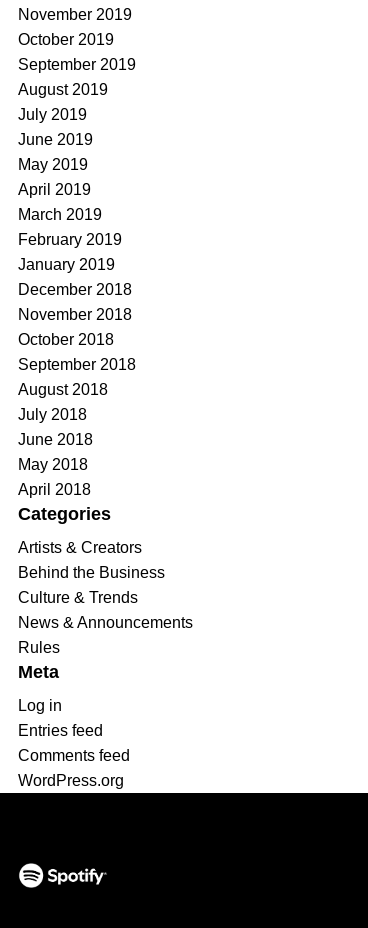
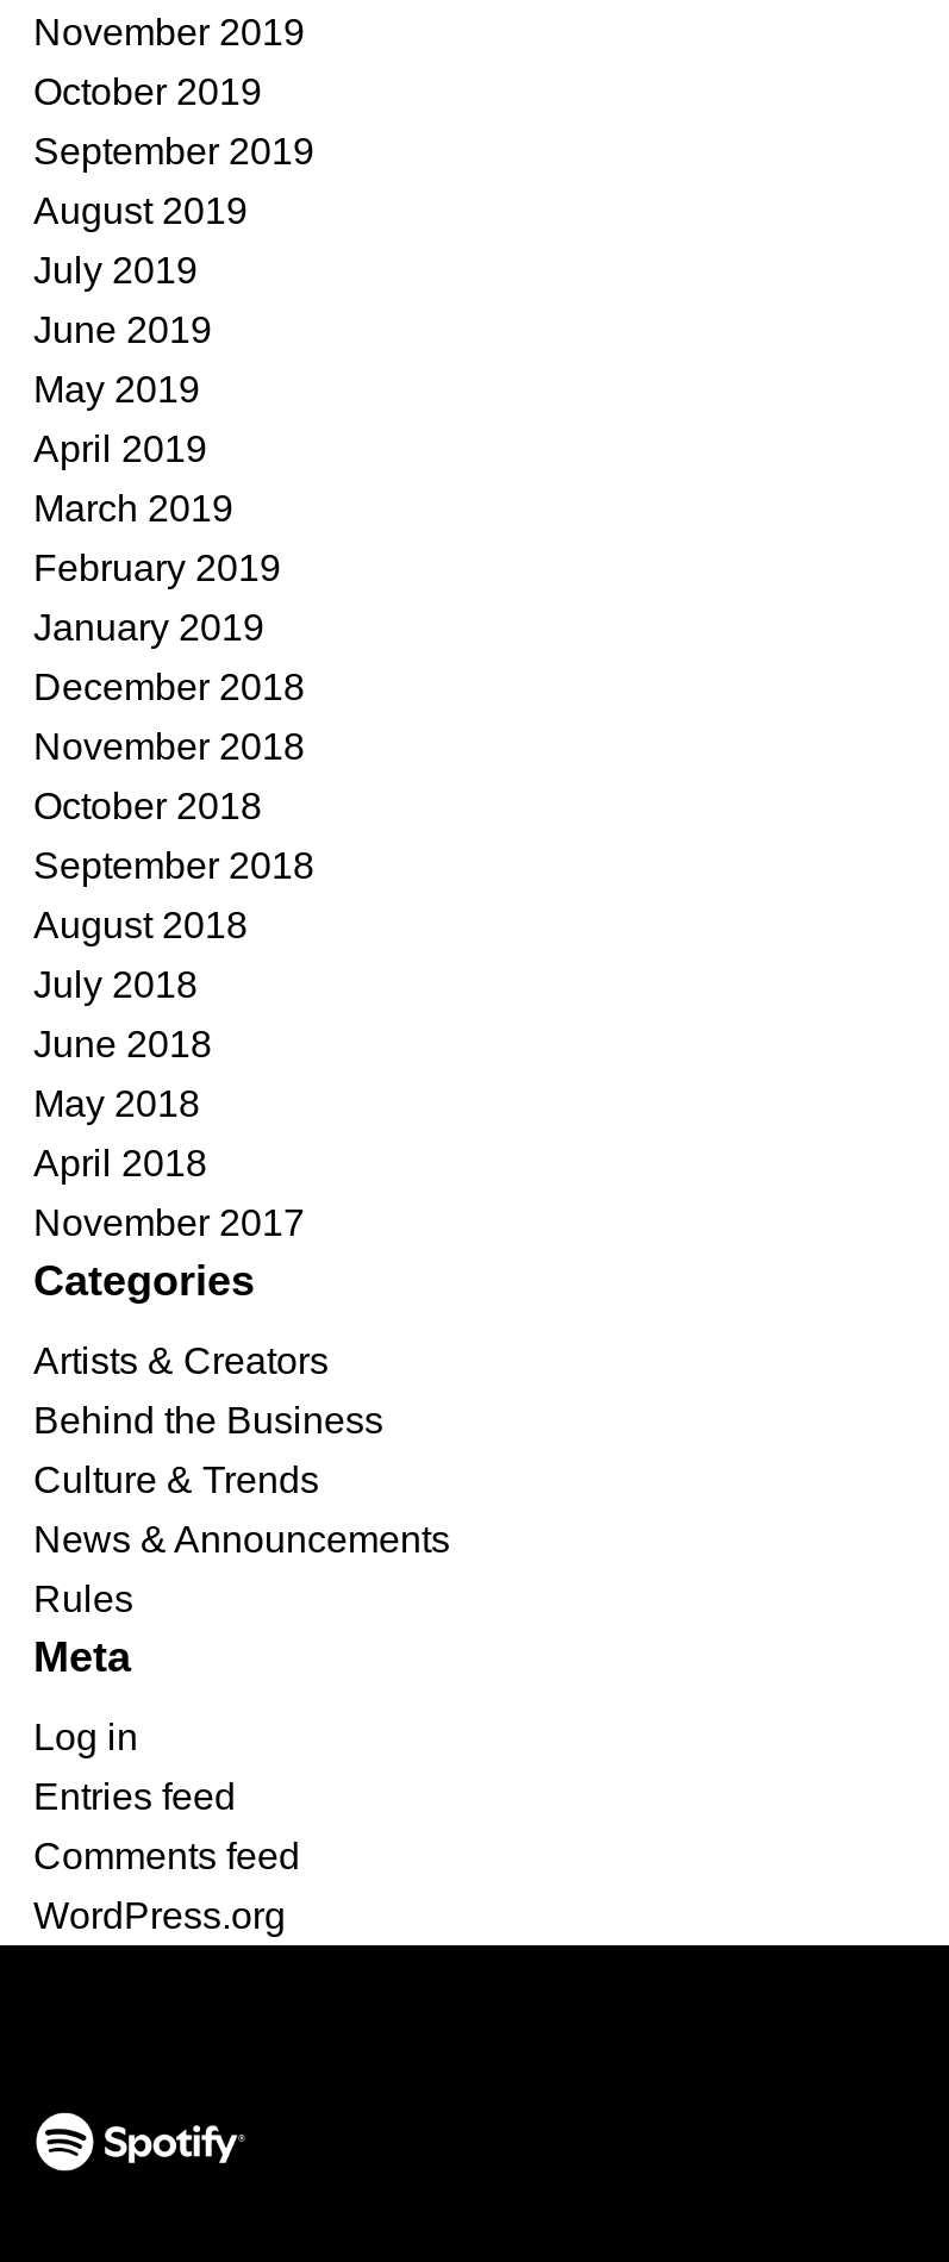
+ November 2017
